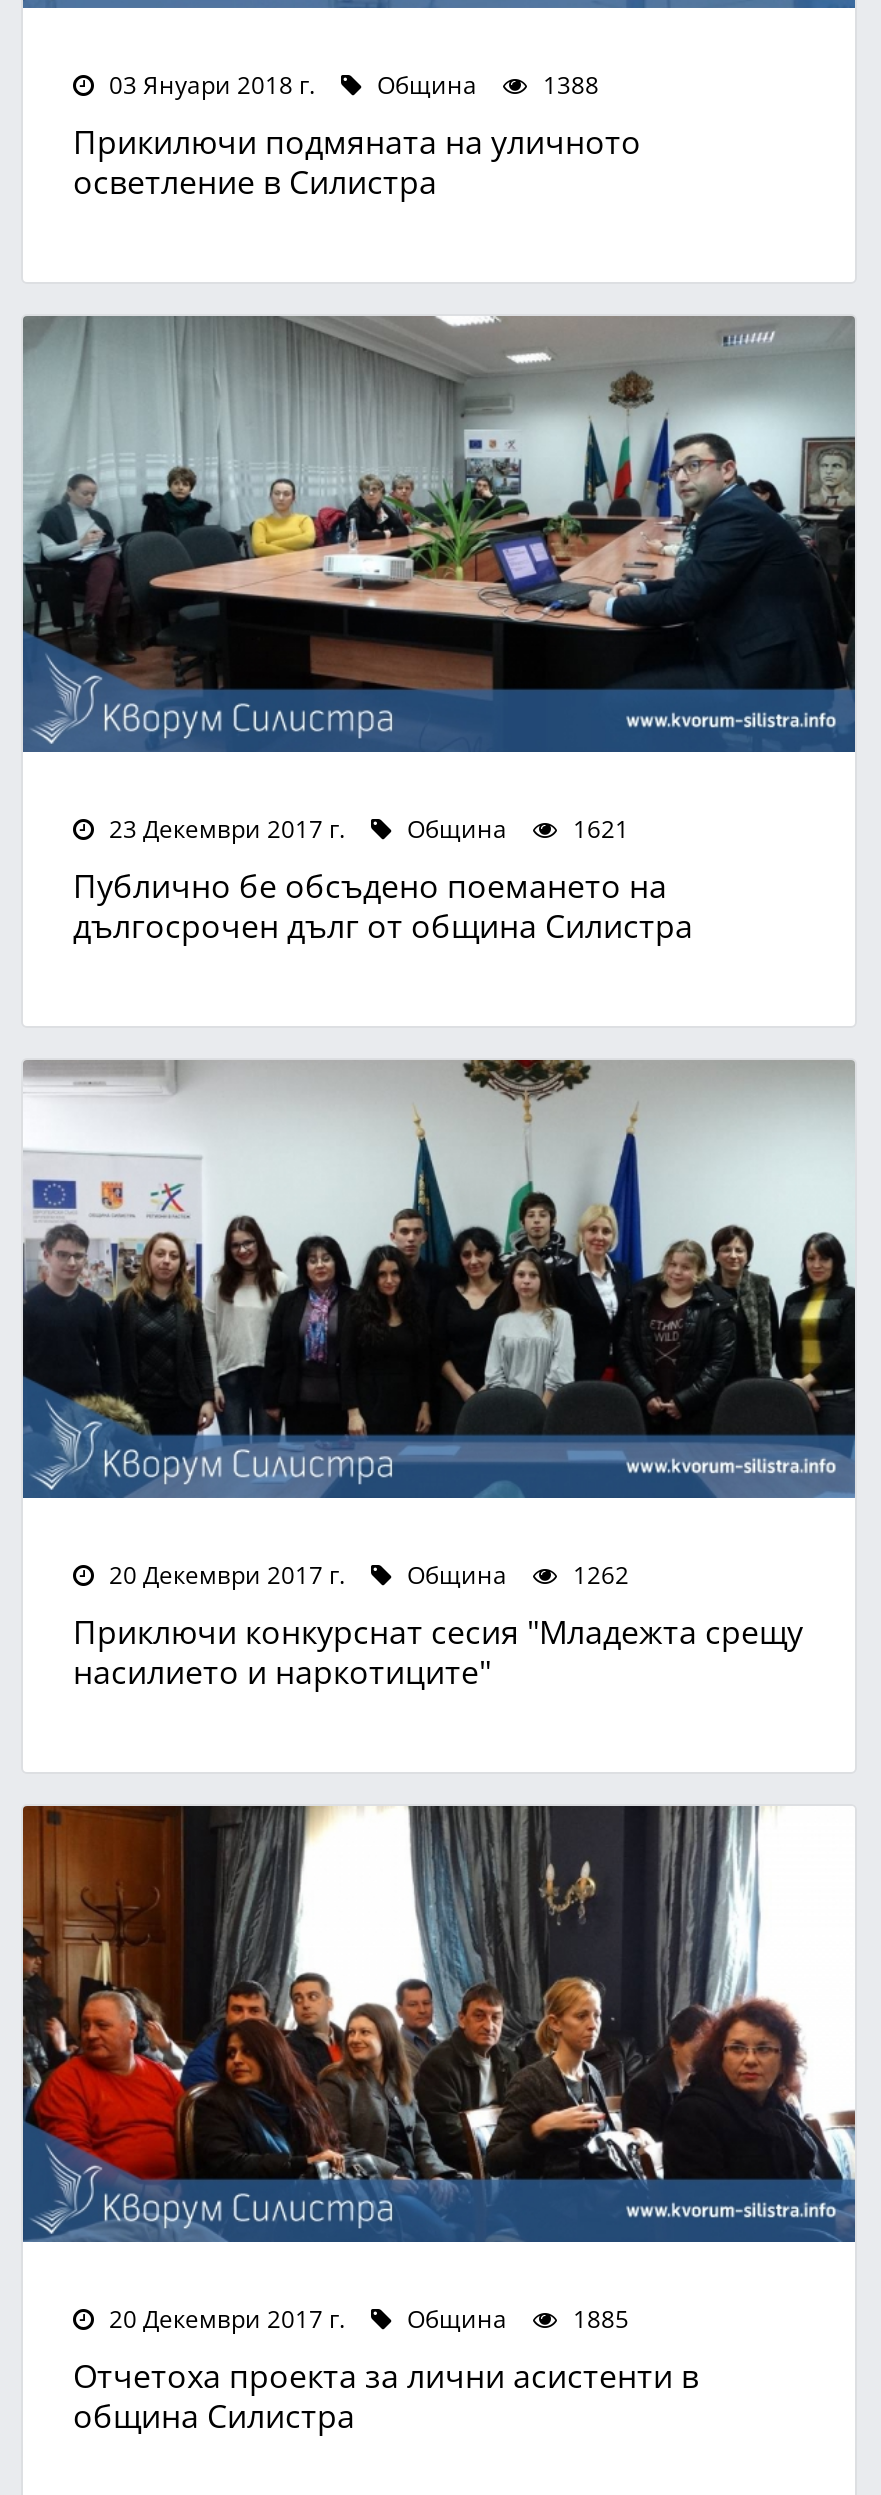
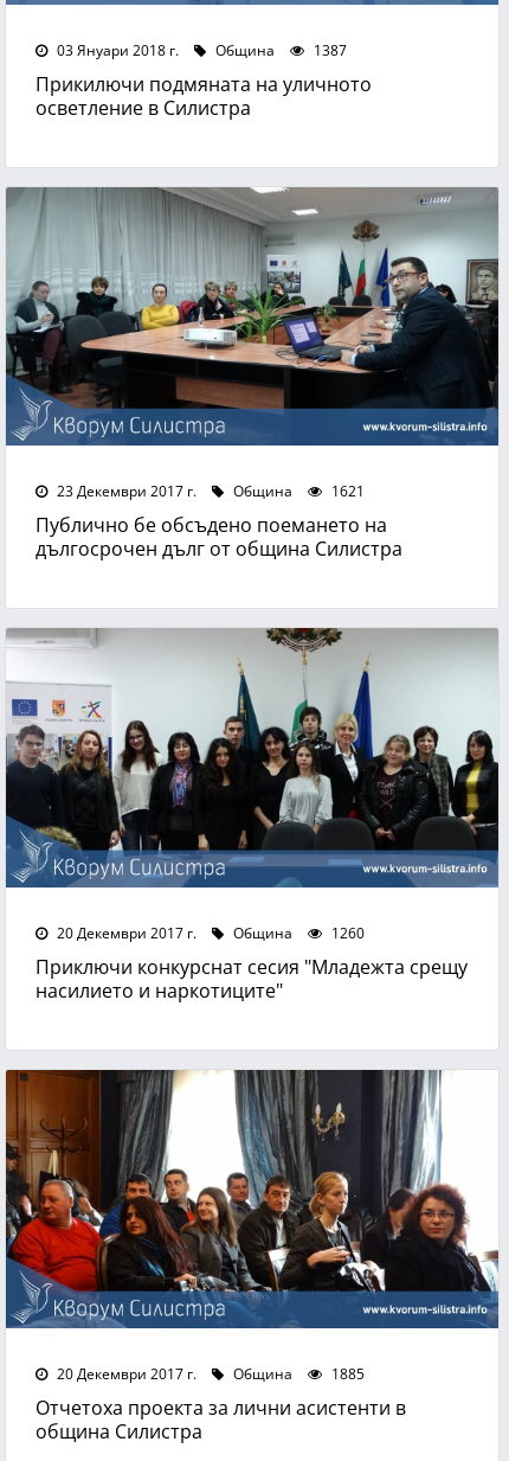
- 03 Януари 2018 г. Община 1388
+ 03 Януари 2018 г. Община 1387

- 20 Декември 2017 г. Община 1262
+ 20 Декември 2017 г. Община 1260
